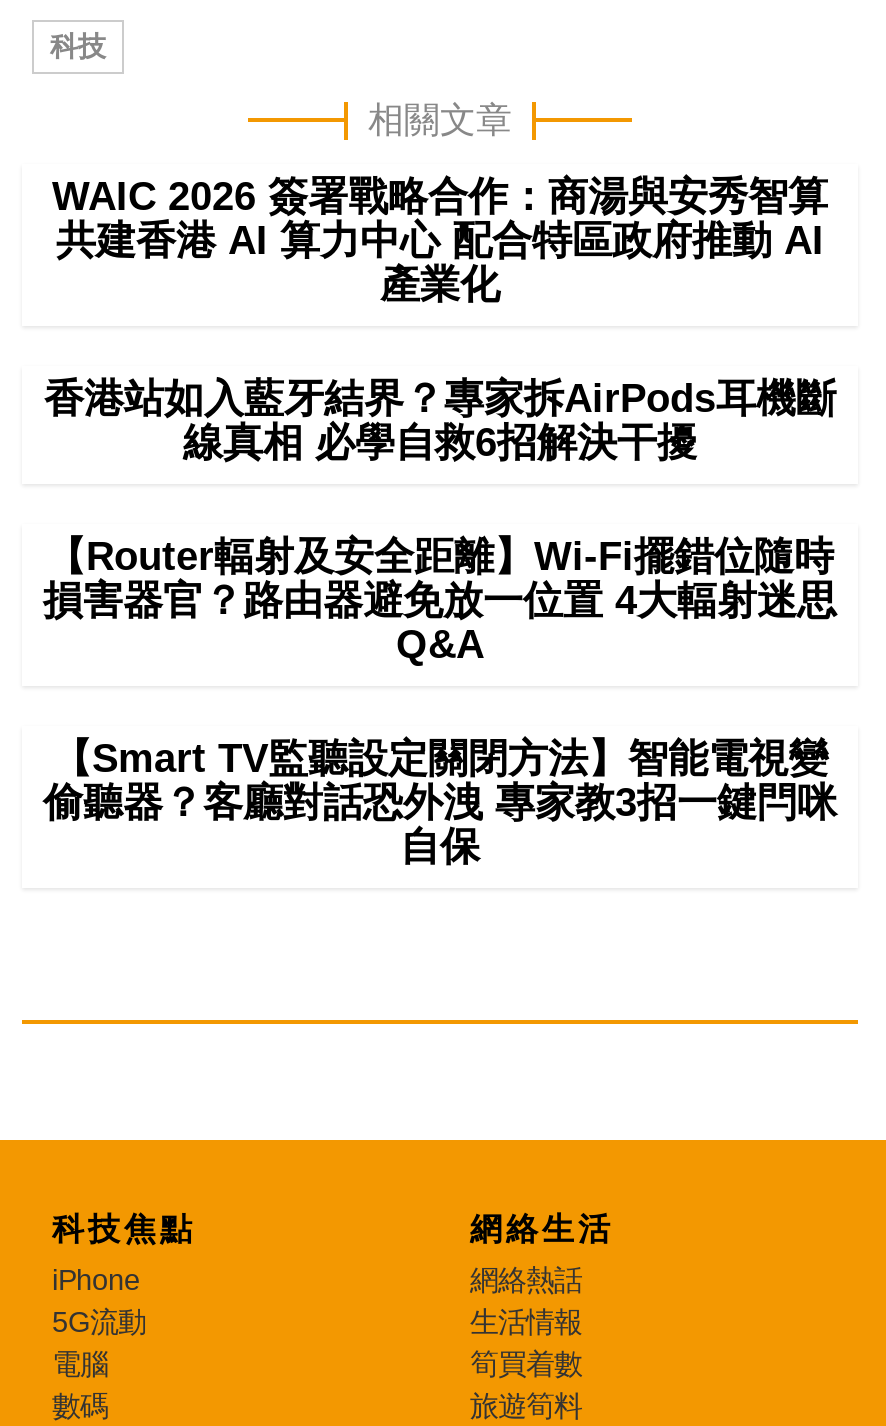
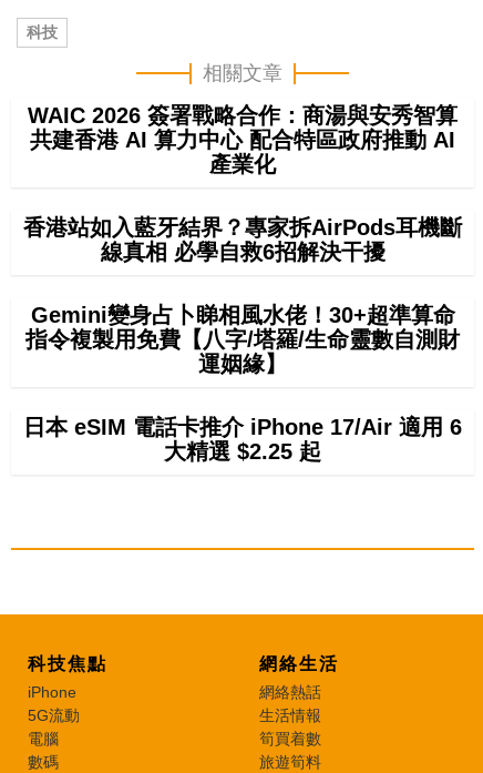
- 【Router輻射及安全距離】Wi-Fi擺錯位隨時
- 損害器官？路由器避免放一位置 4大輻射迷思
- Q&A
+ Gemini變身占卜睇相風水佬！30+超準算命
+ 指令複製用免費【八字/塔羅/生命靈數自測財
+ 運姻緣】

- 【Smart TV監聽設定關閉方法】智能電視變
- 偷聽器？客廳對話恐外洩 專家教3招一鍵閂咪
- 自保
+ 日本 eSIM 電話卡推介 iPhone 17/Air 適用 6
+ 大精選 $2.25 起
